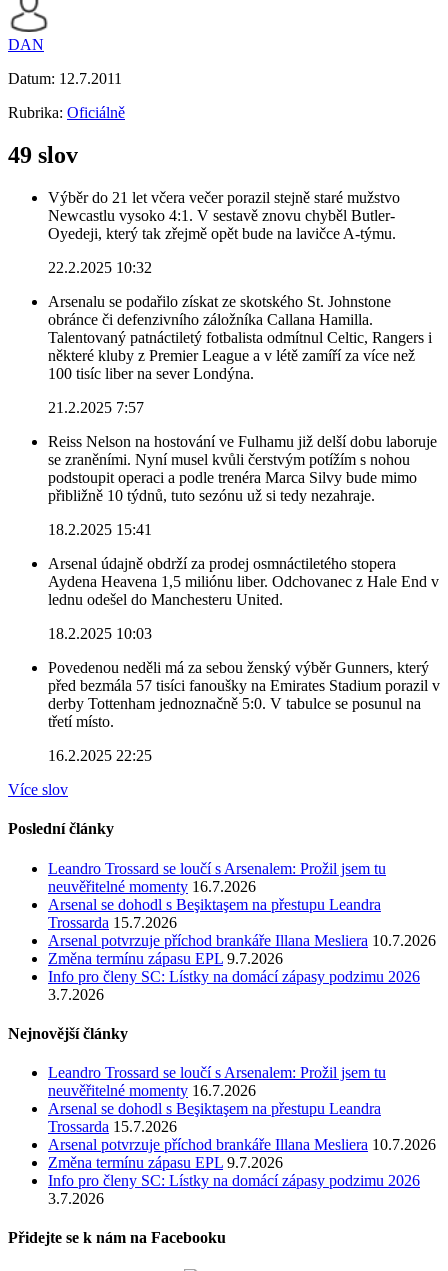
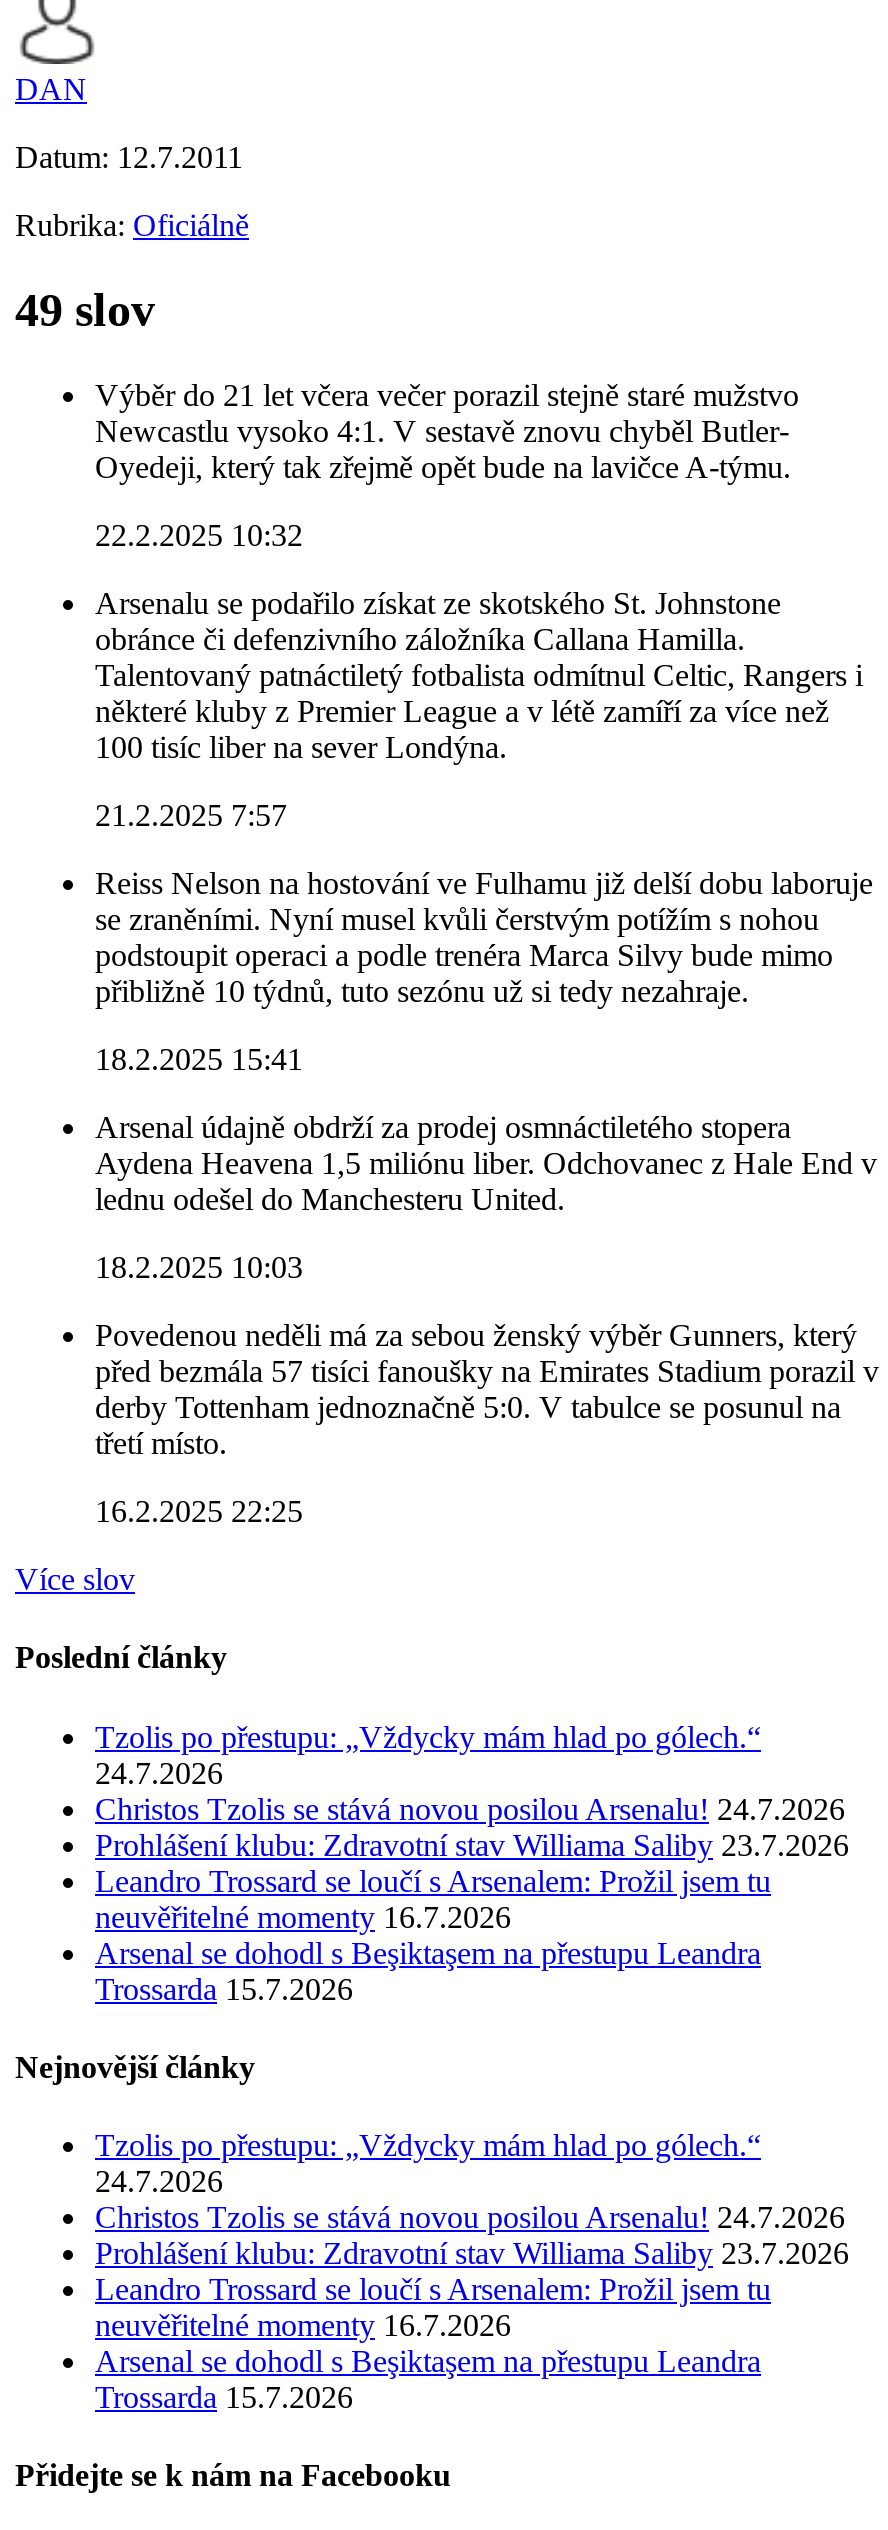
+ Tzolis po přestupu: „Vždycky mám hlad po gólech.“
+ 24.7.2026
+ Christos Tzolis se stává novou posilou Arsenalu! 24.7.2026
+ Prohlášení klubu: Zdravotní stav Williama Saliby 23.7.2026

moved down: Leandro Trossard se loučí s Arsenalem: Prožil jsem tu | neuvěřitelné momenty 16.7.2026 | Arsenal se dohodl s Beşiktaşem na přestupu Leandra | Trossarda 15.7.2026

- Arsenal potvrzuje příchod brankáře Illana Mesliera 10.7.2026
- Změna termínu zápasu EPL 9.7.2026
- Info pro členy SC: Lístky na domácí zápasy podzimu 2026
- 3.7.2026

+ Tzolis po přestupu: „Vždycky mám hlad po gólech.“
+ 24.7.2026
+ Christos Tzolis se stává novou posilou Arsenalu! 24.7.2026
+ Prohlášení klubu: Zdravotní stav Williama Saliby 23.7.2026

moved down: Leandro Trossard se loučí s Arsenalem: Prožil jsem tu | neuvěřitelné momenty 16.7.2026 | Arsenal se dohodl s Beşiktaşem na přestupu Leandra | Trossarda 15.7.2026

- Arsenal potvrzuje příchod brankáře Illana Mesliera 10.7.2026
- Změna termínu zápasu EPL 9.7.2026
- Info pro členy SC: Lístky na domácí zápasy podzimu 2026
- 3.7.2026
